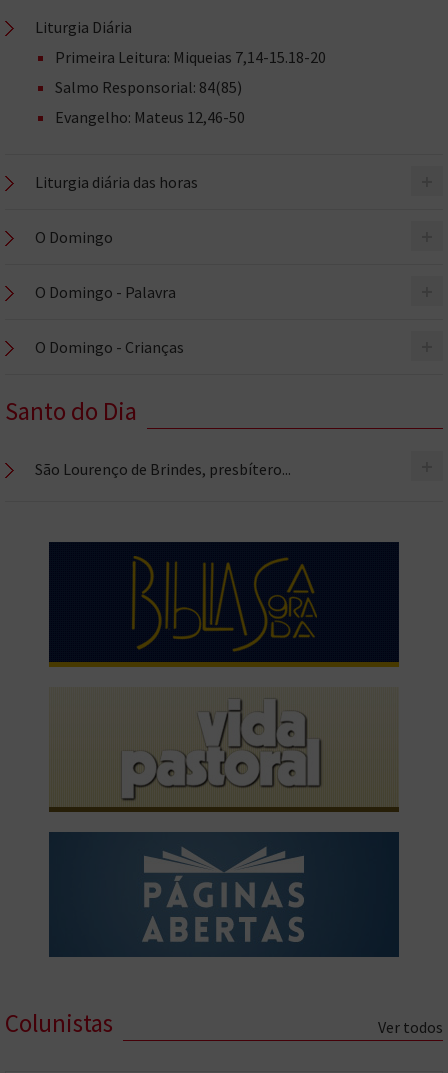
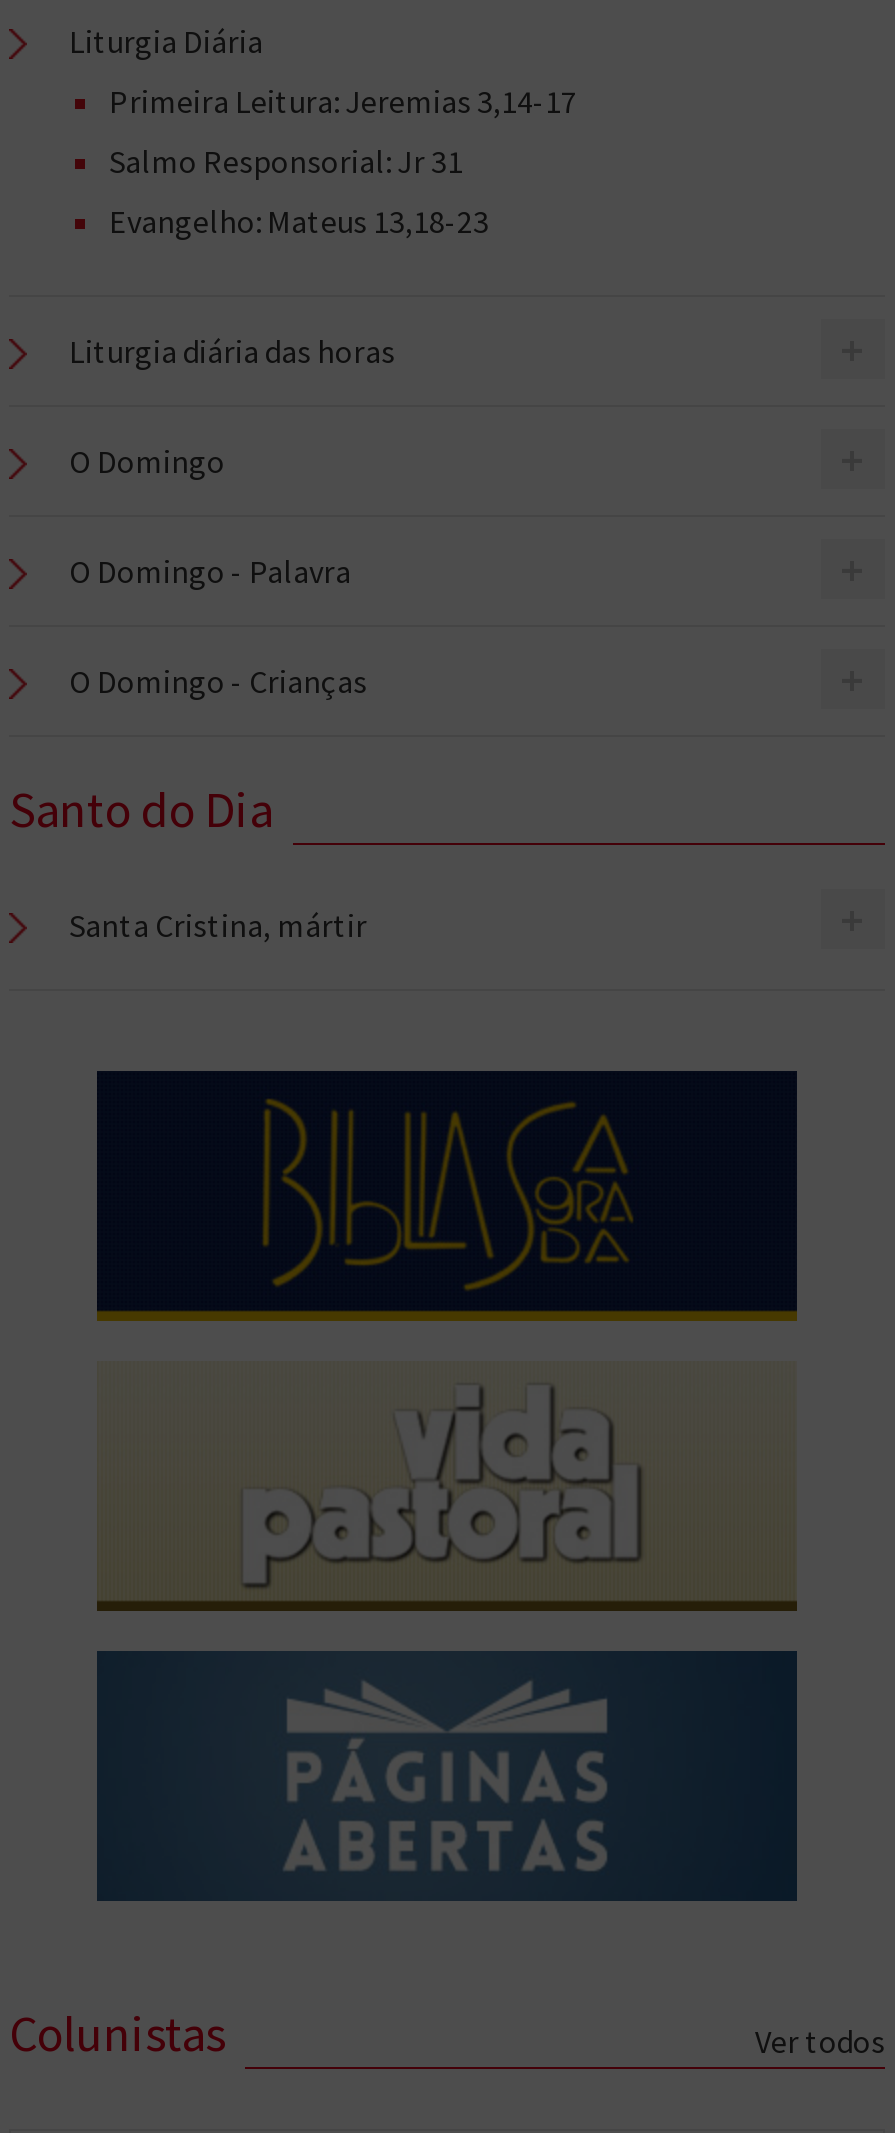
- Primeira Leitura: Miqueias 7,14-15.18-20
+ Primeira Leitura: Jeremias 3,14-17

- Salmo Responsorial: 84(85)
+ Salmo Responsorial: Jr 31

- Evangelho: Mateus 12,46-50
+ Evangelho: Mateus 13,18-23

- São Lourenço de Brindes, presbítero...
+ Santa Cristina, mártir
